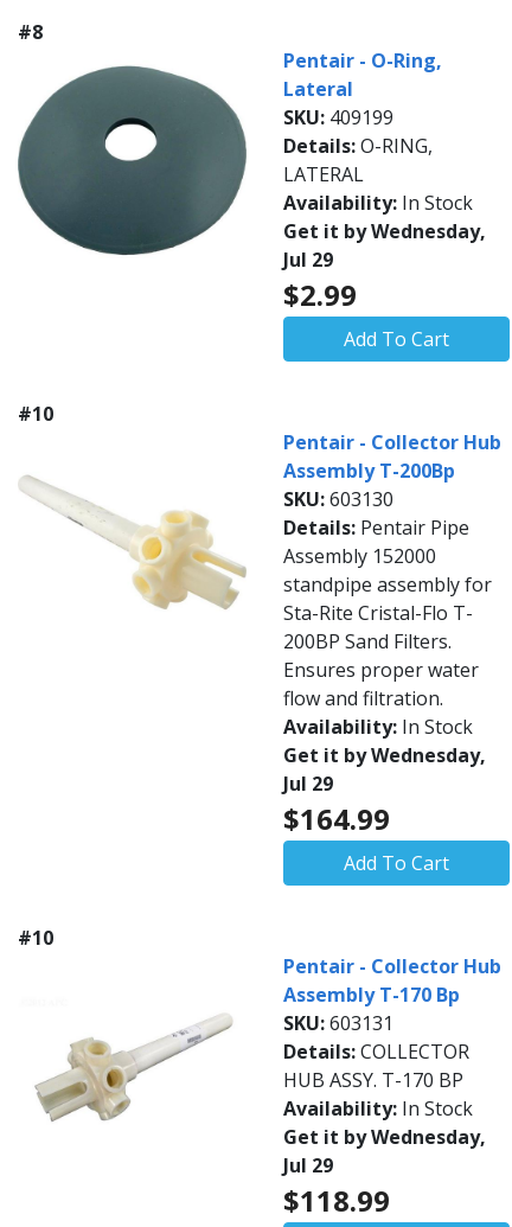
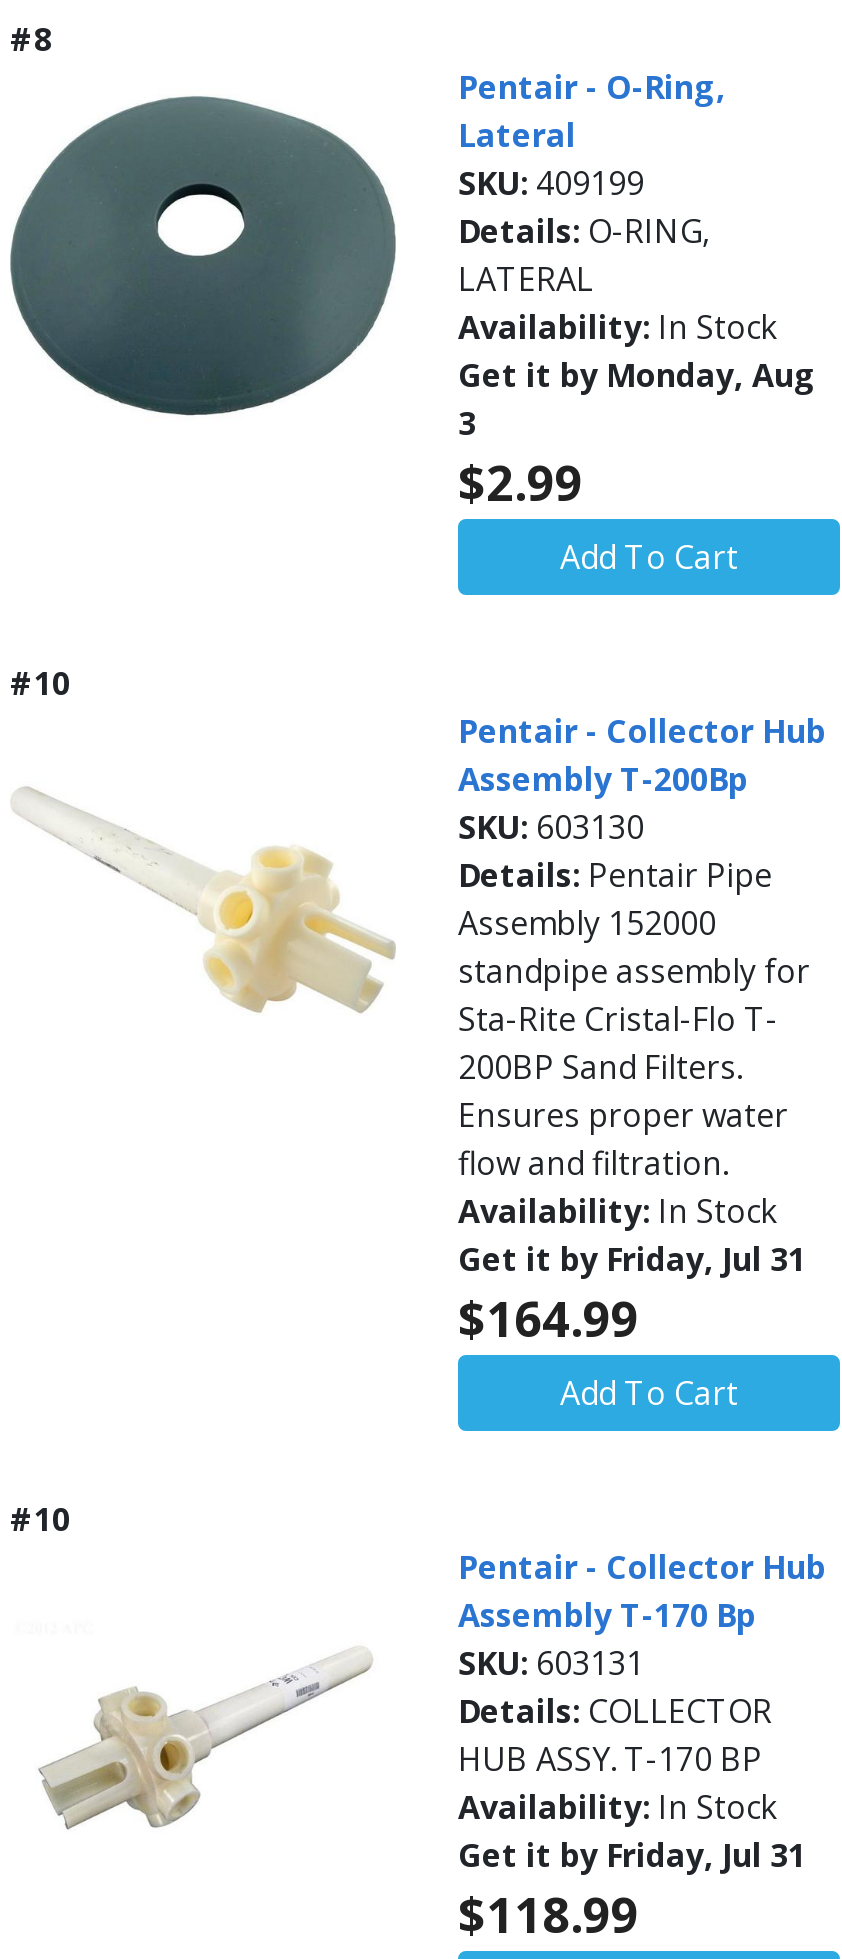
- Get it by Wednesday,
- Jul 29
+ Get it by Monday, Aug
+ 3

- Get it by Wednesday,
- Jul 29
+ Get it by Friday, Jul 31

- Get it by Wednesday,
- Jul 29
+ Get it by Friday, Jul 31
